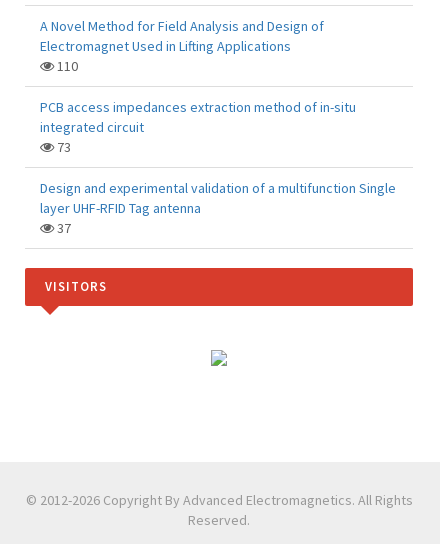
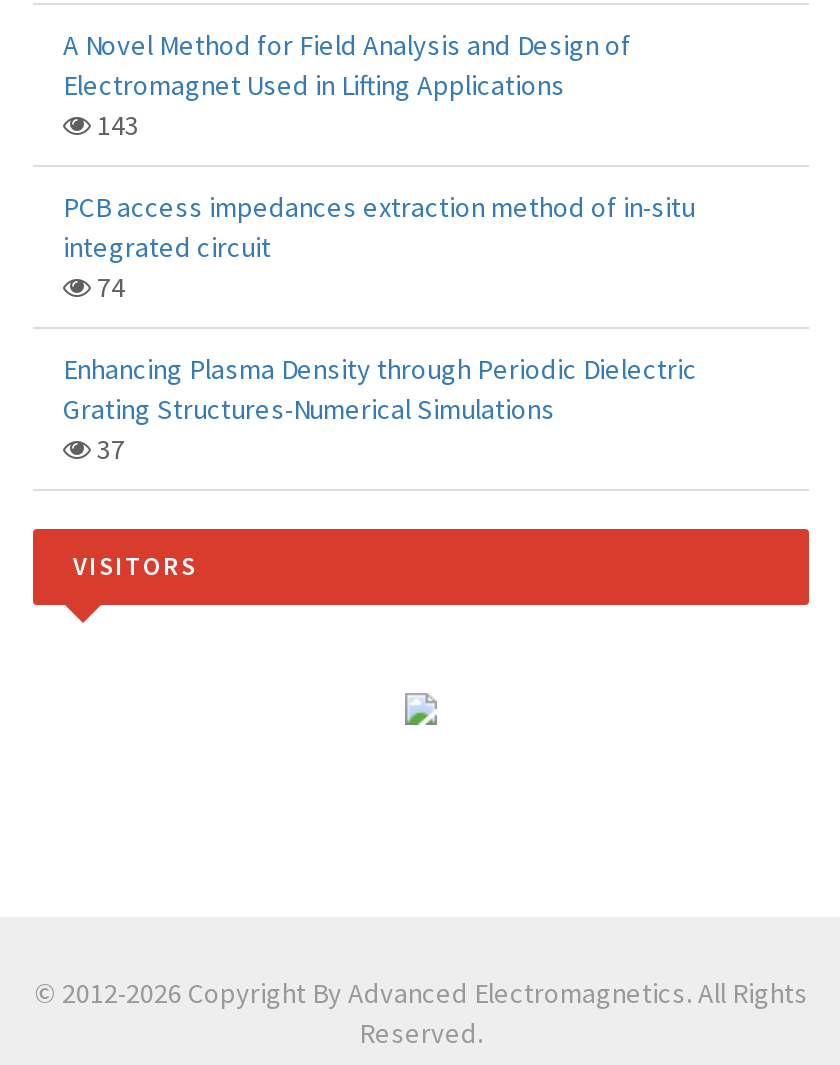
- 110
+ 143

- 73
+ 74

- Design and experimental validation of a multifunction Single
- layer UHF-RFID Tag antenna
+ Enhancing Plasma Density through Periodic Dielectric
+ Grating Structures-Numerical Simulations
